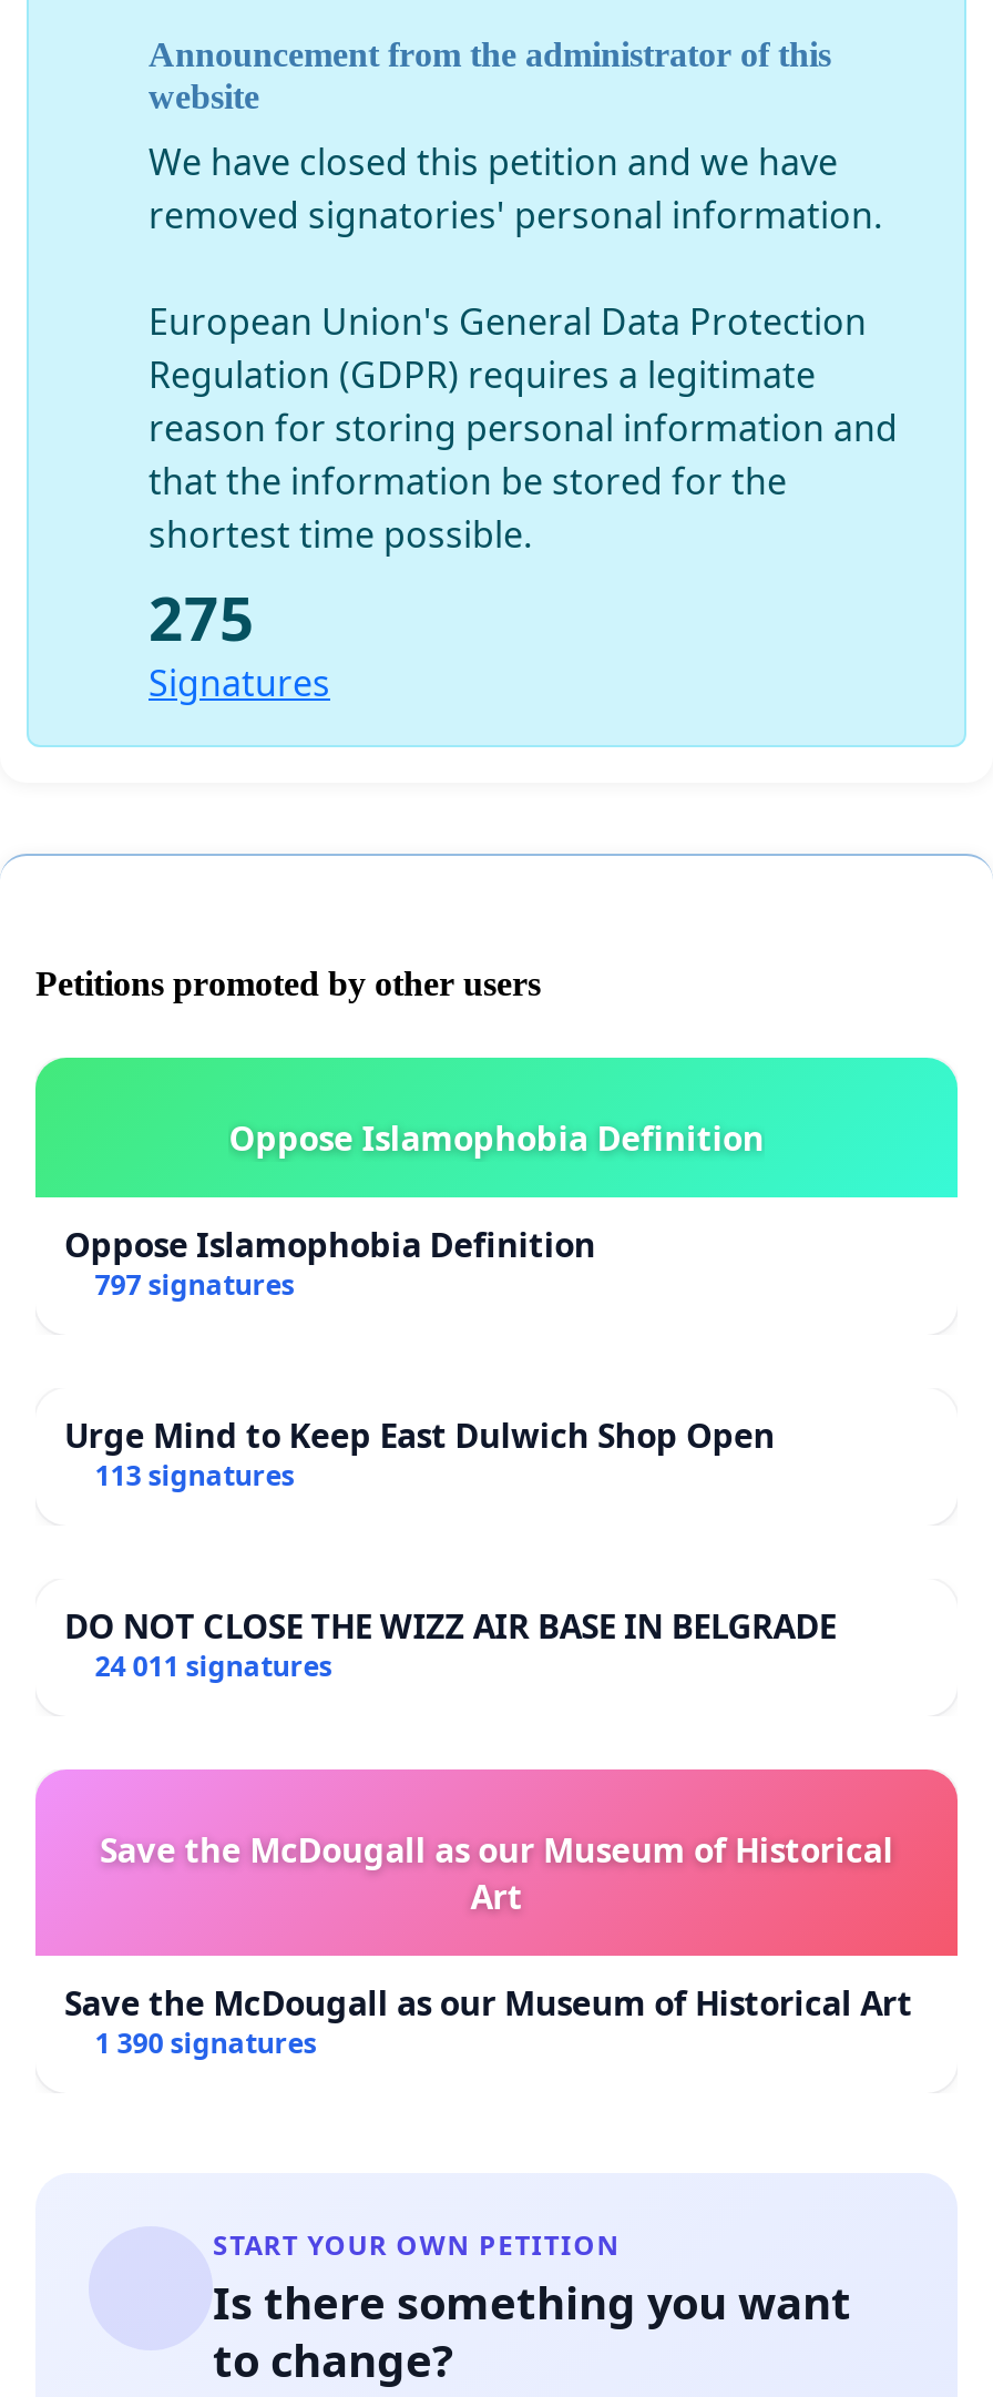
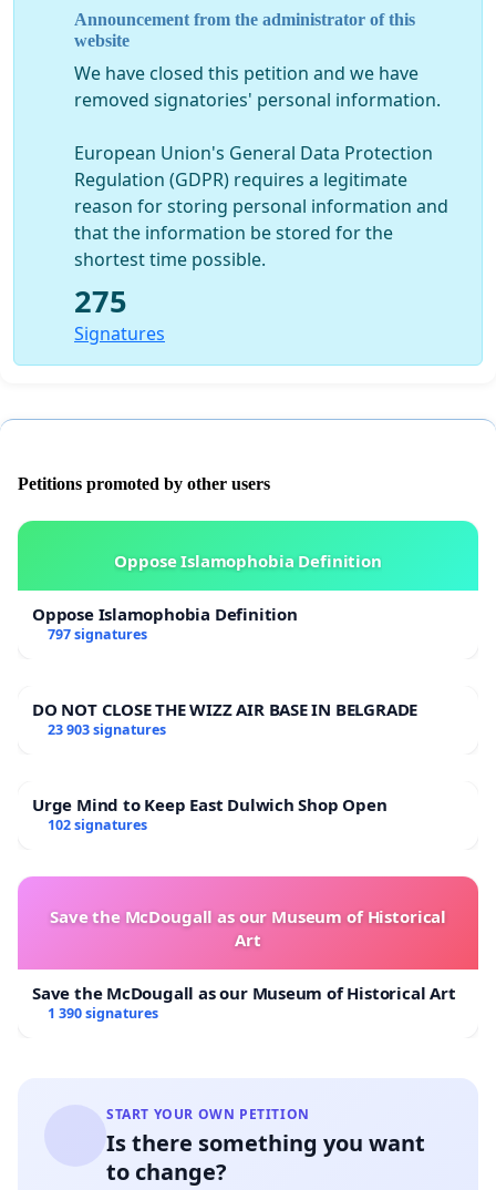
moved down: Urge Mind to Keep East Dulwich Shop Open

- 113 signatures

moved up: DO NOT CLOSE THE WIZZ AIR BASE IN BELGRADE

- 24 011 signatures
+ 23 903 signatures
+ 102 signatures
